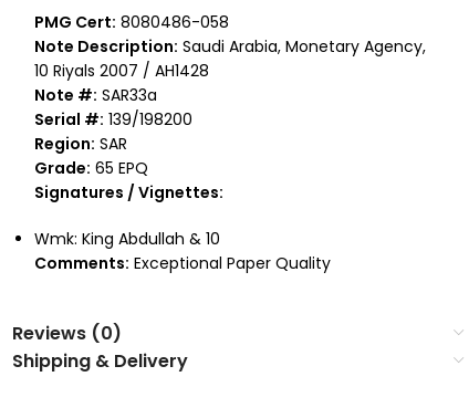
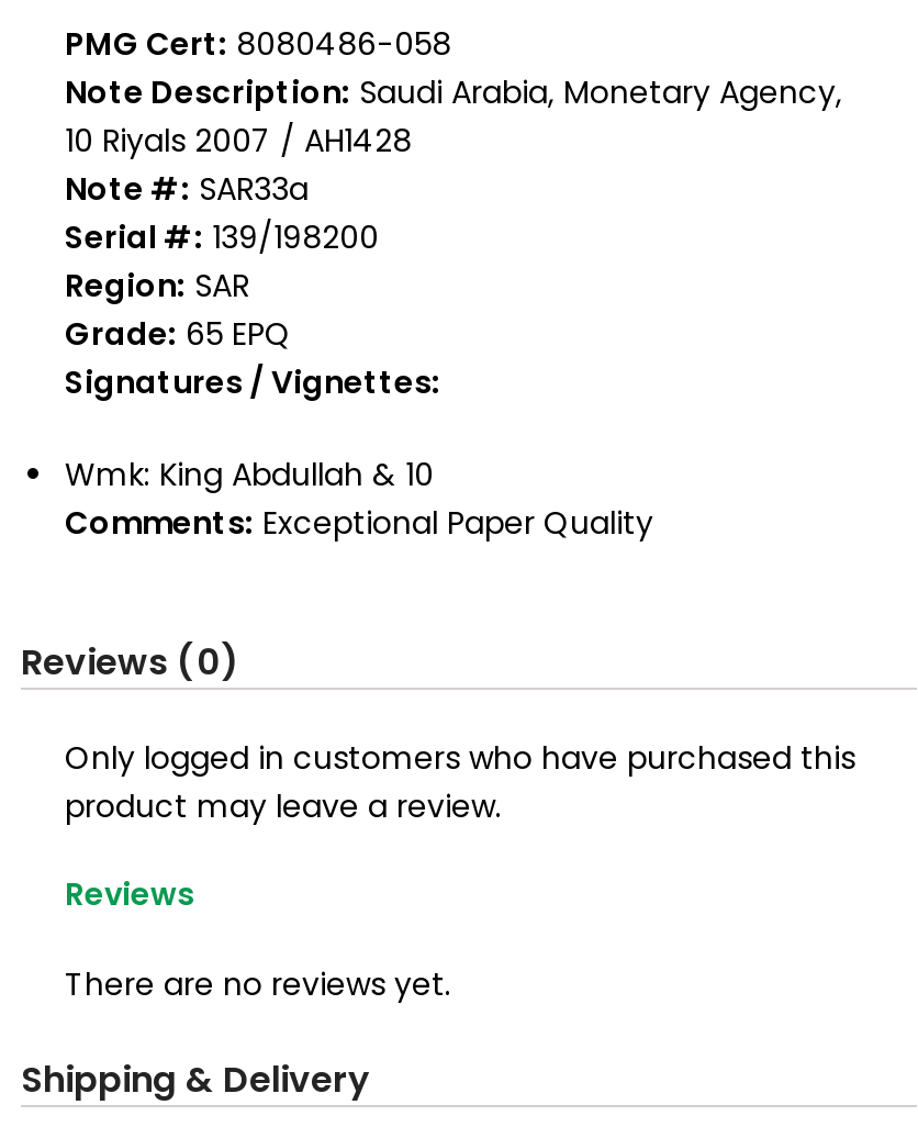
+ Reviews
+ There are no reviews yet.

+ Only logged in customers who have purchased this
+ product may leave a review.
